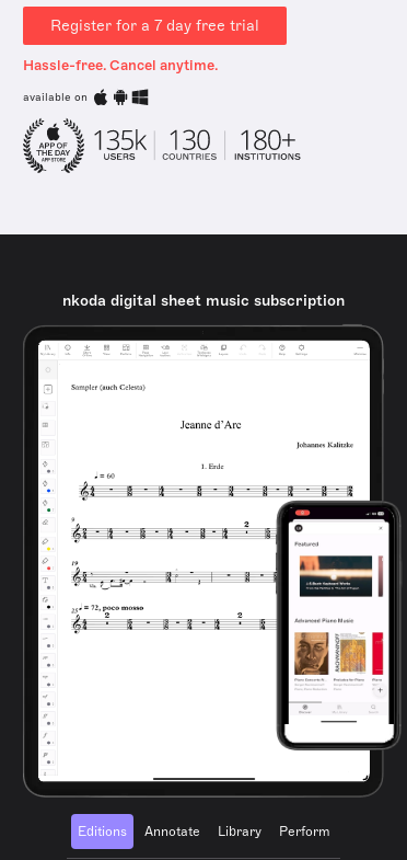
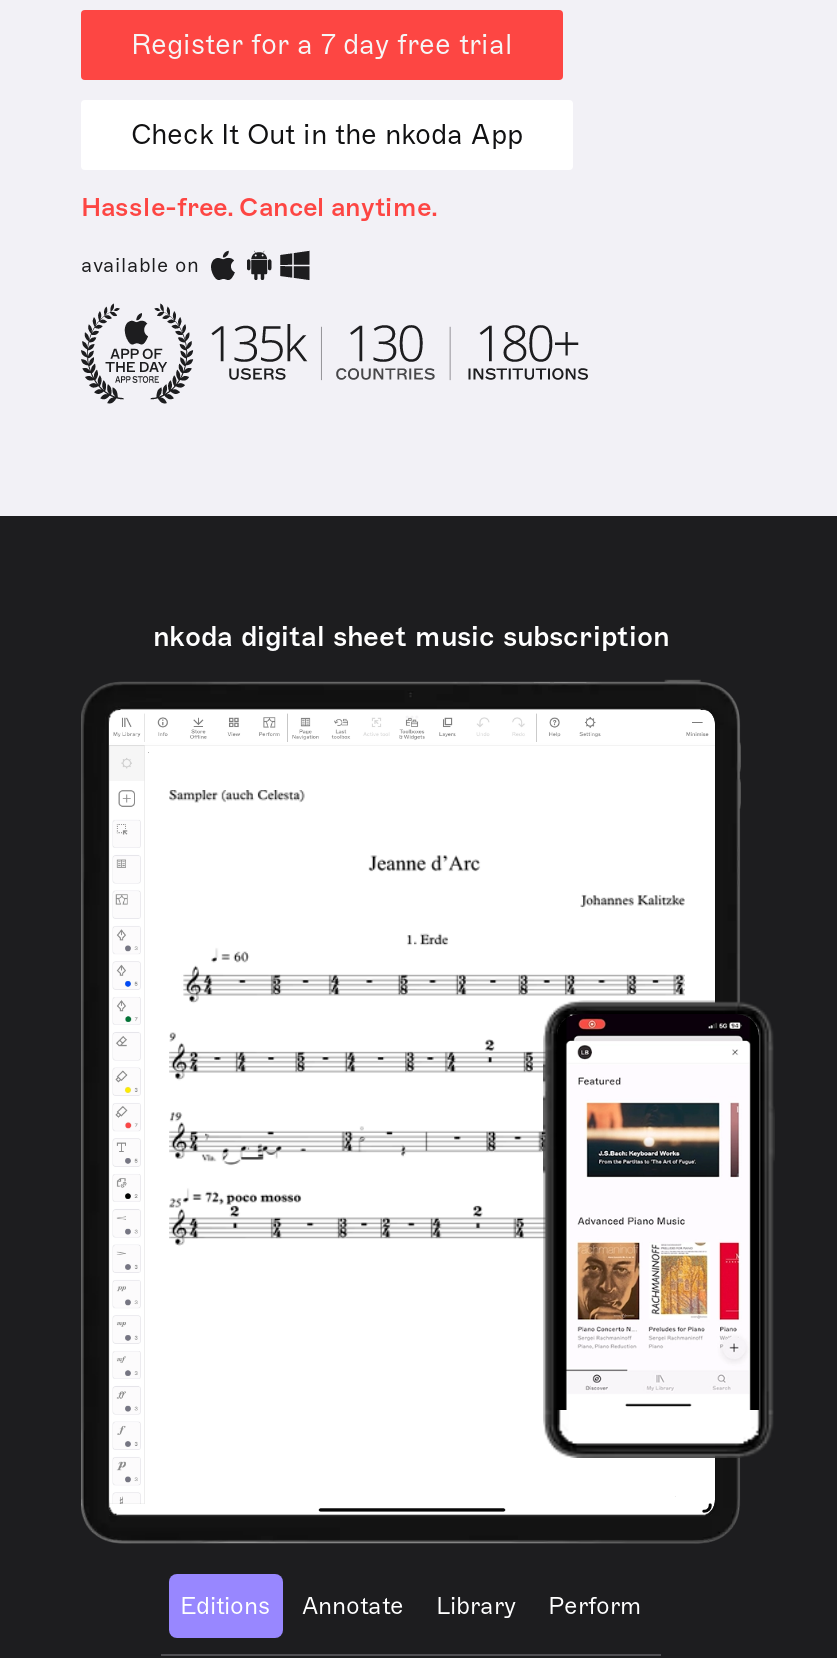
+ Check It Out in the nkoda App
